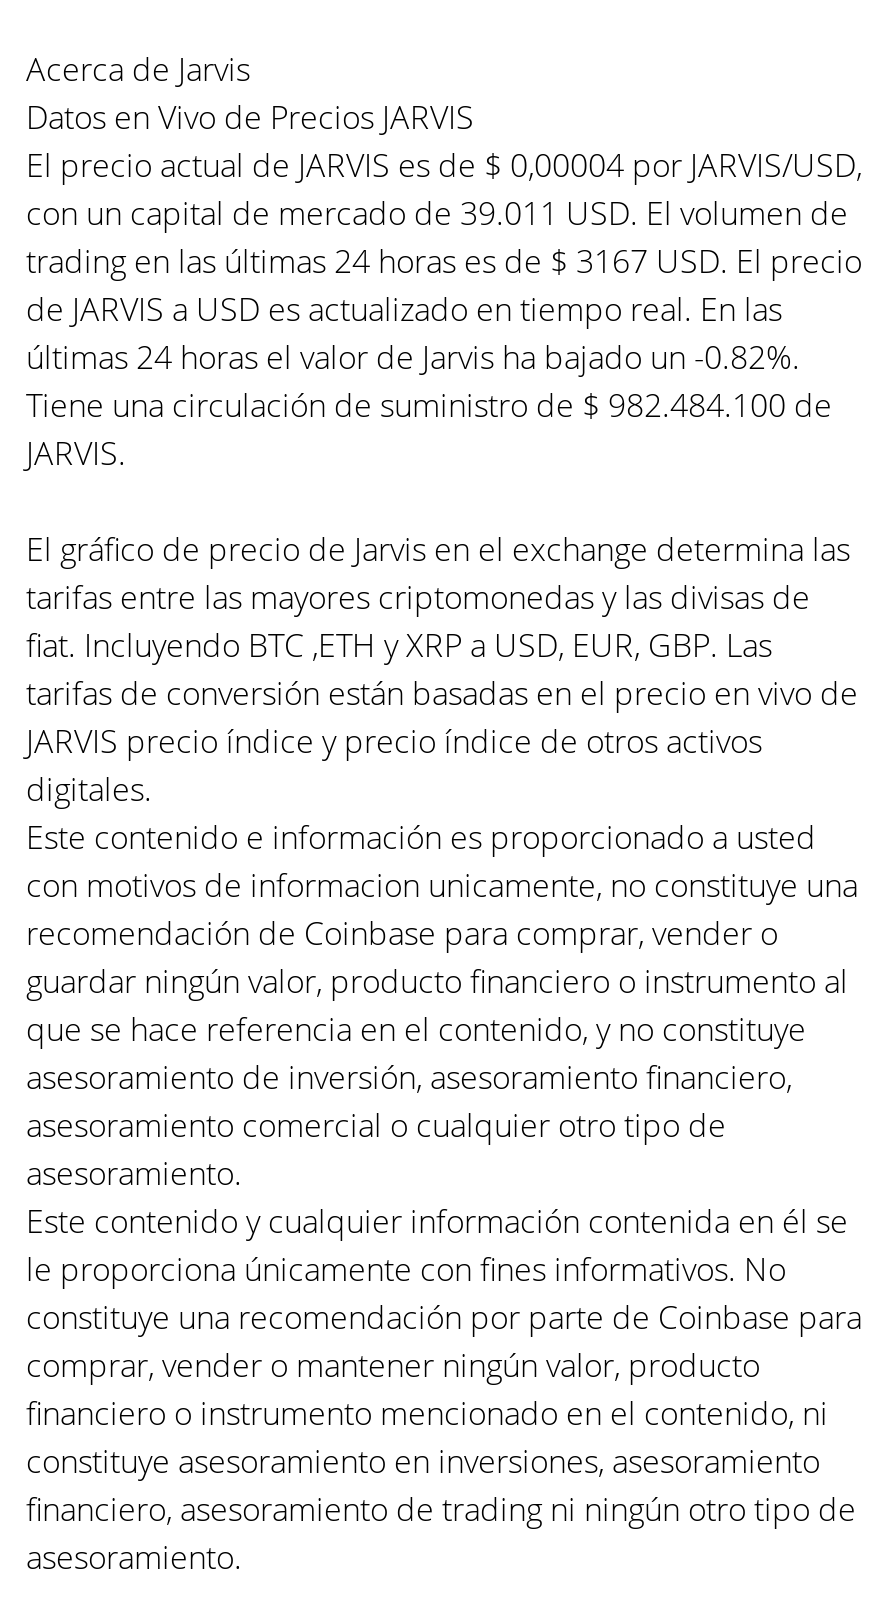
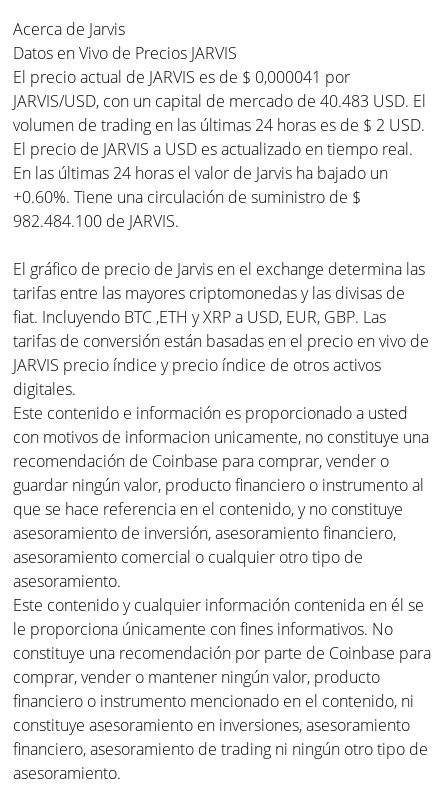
- El precio actual de JARVIS es de $ 0,00004 por JARVIS/USD,
- con un capital de mercado de 39.011 USD. El volumen de
- trading en las últimas 24 horas es de $ 3167 USD. El precio
- de JARVIS a USD es actualizado en tiempo real. En las
- últimas 24 horas el valor de Jarvis ha bajado un -0.82%.
- Tiene una circulación de suministro de $ 982.484.100 de
- JARVIS.
+ El precio actual de JARVIS es de $ 0,000041 por
+ JARVIS/USD, con un capital de mercado de 40.483 USD. El
+ volumen de trading en las últimas 24 horas es de $ 2 USD.
+ El precio de JARVIS a USD es actualizado en tiempo real.
+ En las últimas 24 horas el valor de Jarvis ha bajado un
+ +0.60%. Tiene una circulación de suministro de $
+ 982.484.100 de JARVIS.
